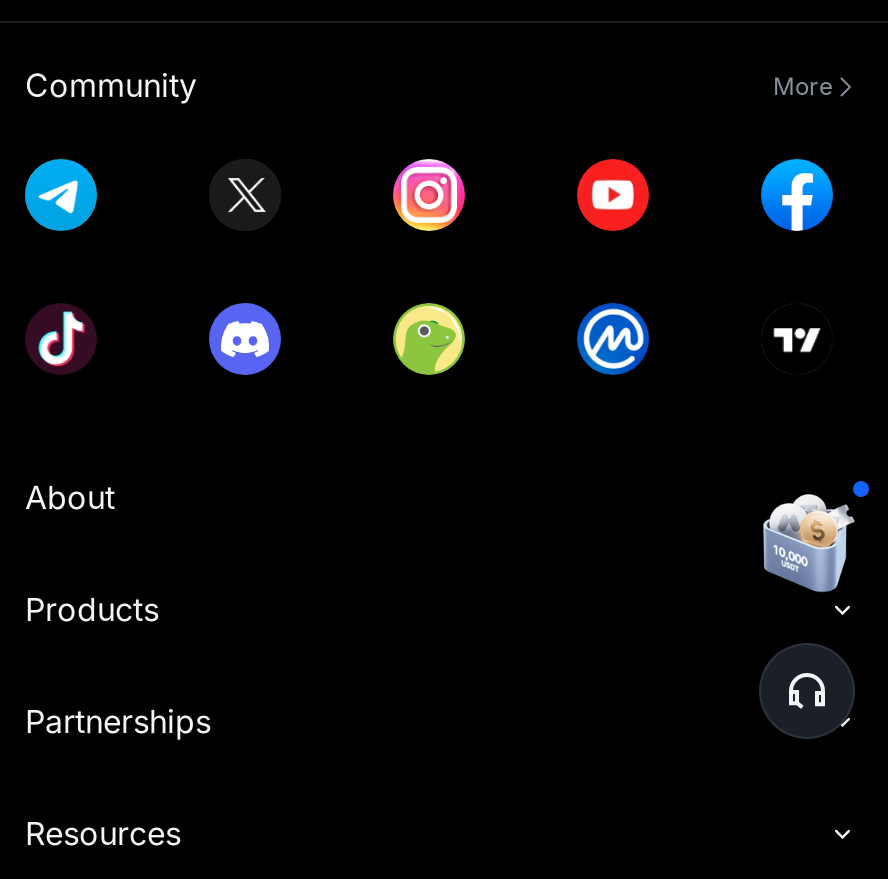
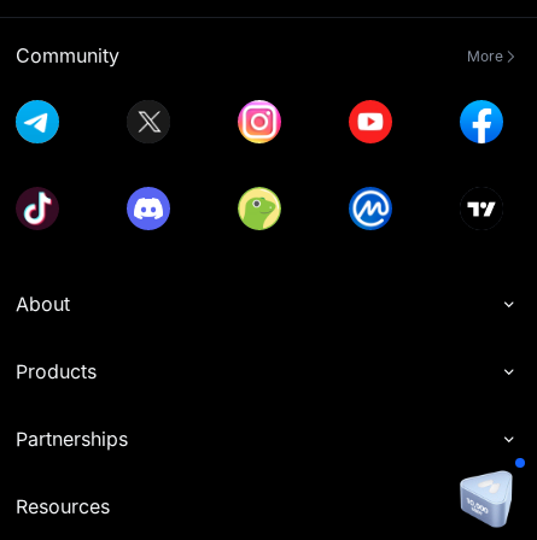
- [image]

- [image]

+ [image]
